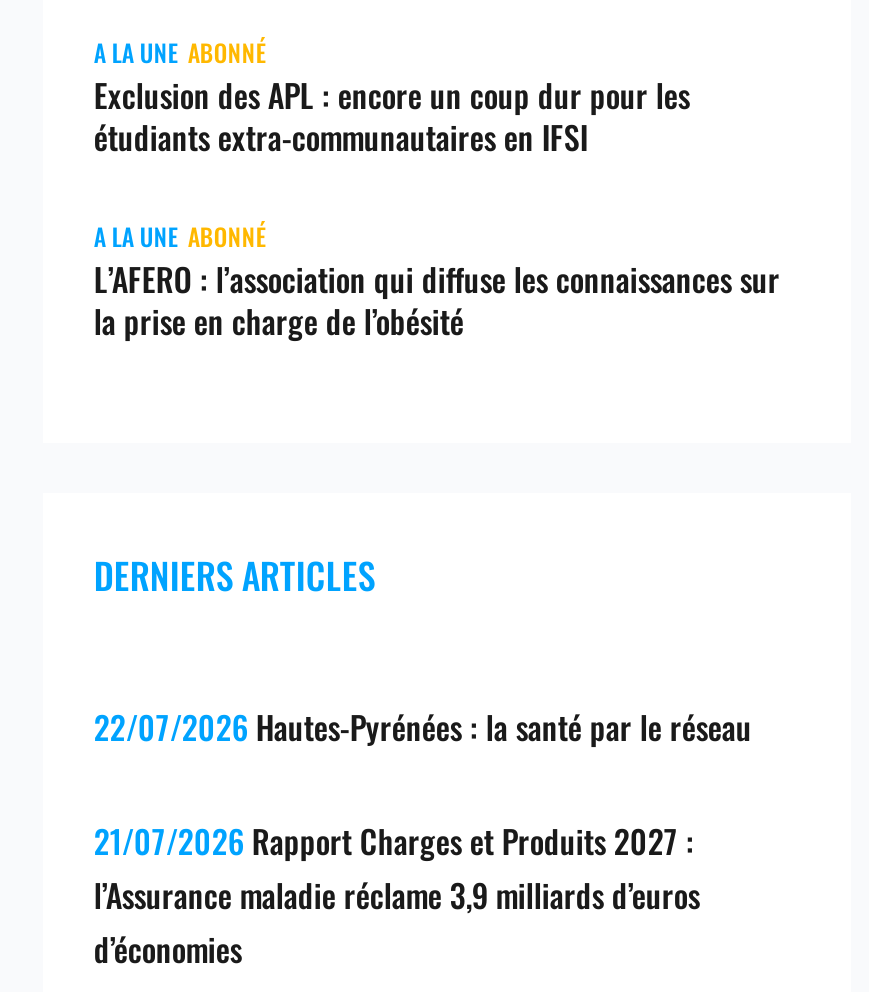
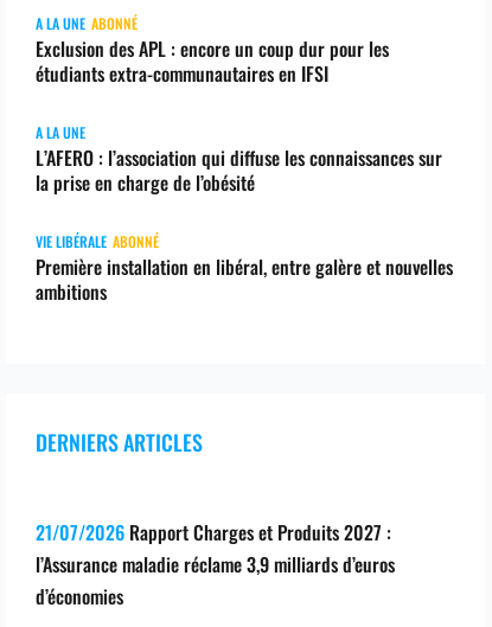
- A LA UNE ABONNÉ
+ A LA UNE

+ VIE LIBÉRALE ABONNÉ
+ Première installation en libéral, entre galère et nouvelles
+ ambitions

moved down: DERNIERS ARTICLES

- 22/07/2026 Hautes-Pyrénées : la santé par le réseau
